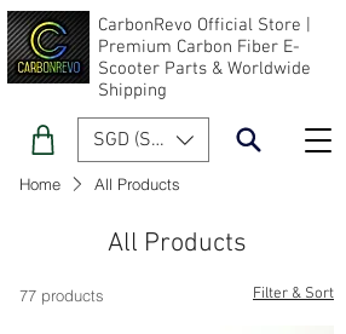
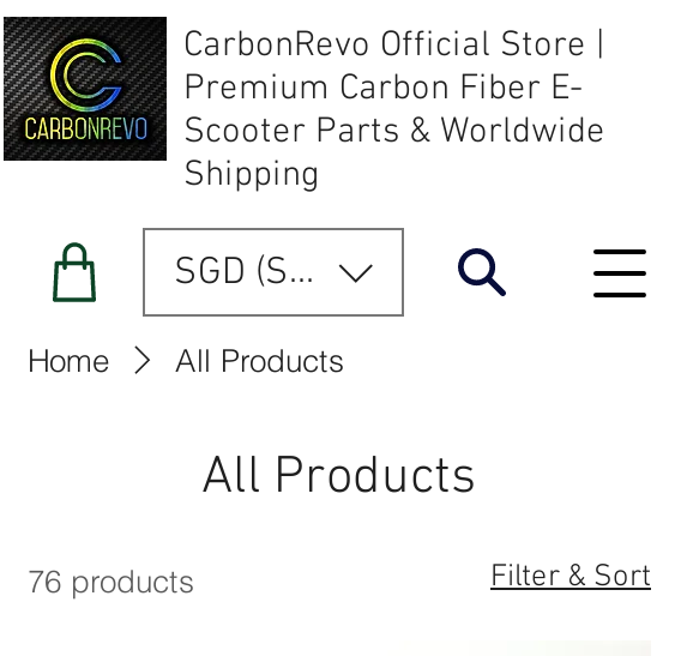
- 77 products
+ 76 products
